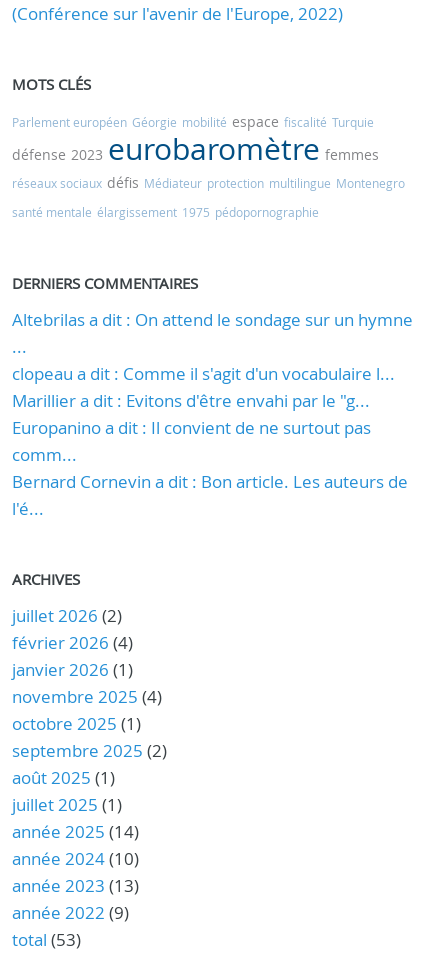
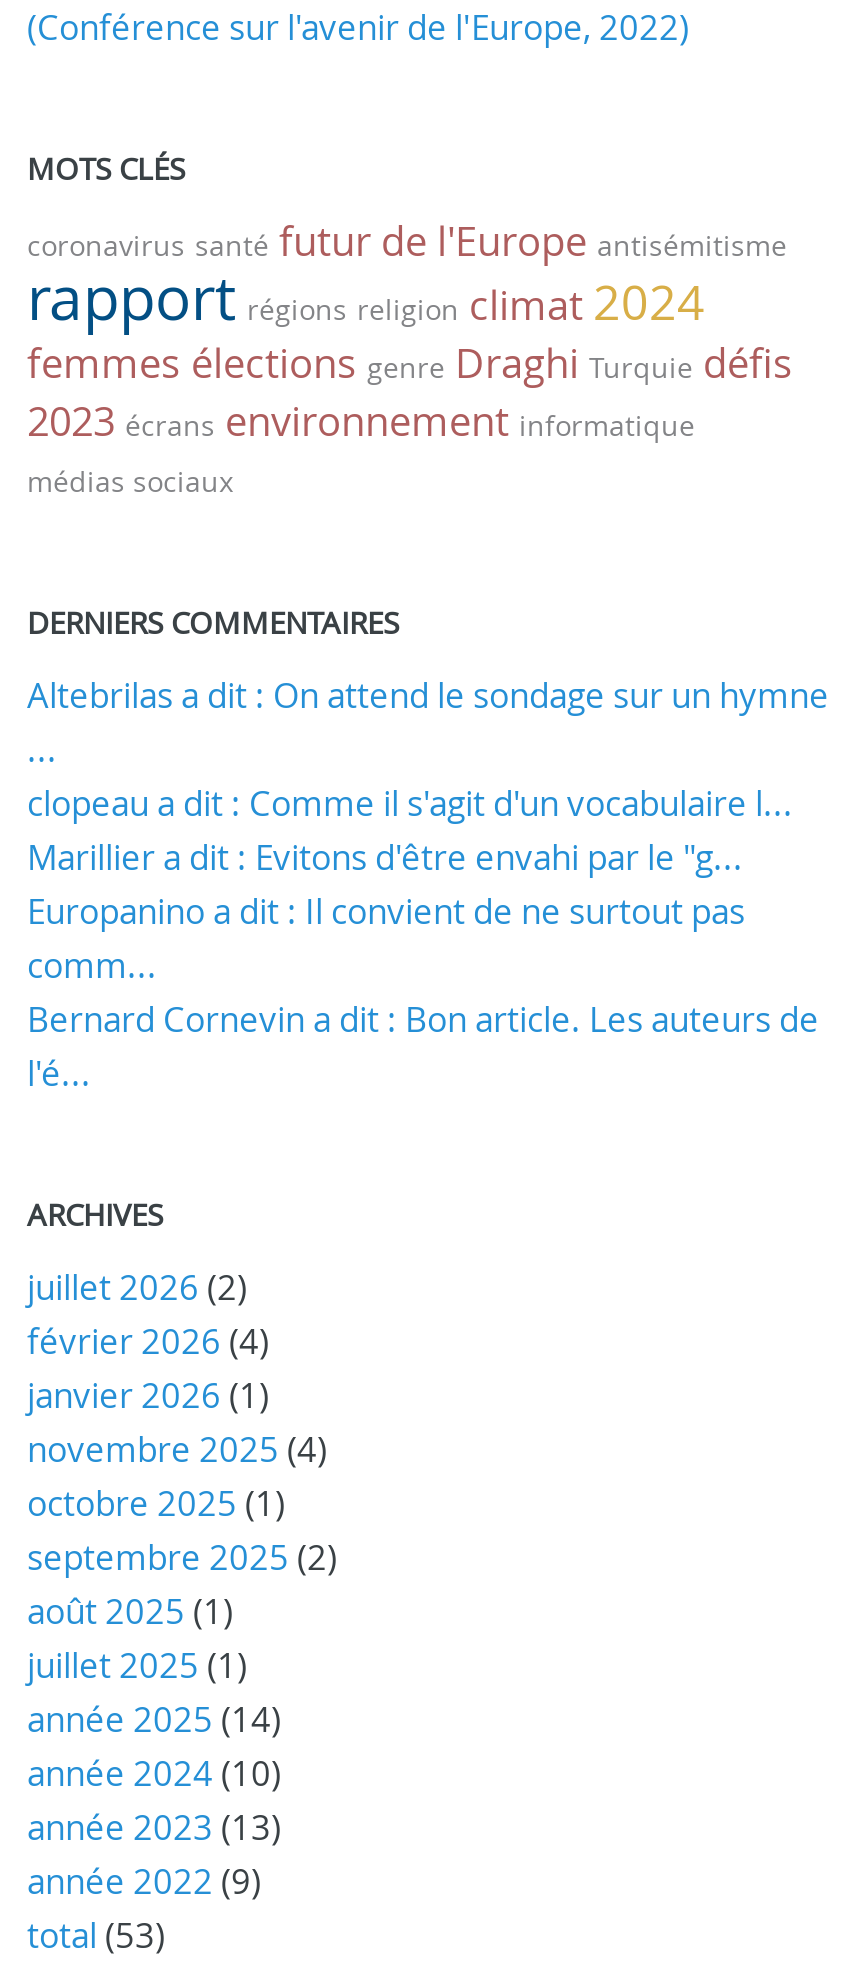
- Parlement européen Géorgie mobilité espace fiscalité Turquie
- défense 2023 eurobaromètre femmes
- réseaux sociaux défis Médiateur protection multilingue Montenegro
- santé mentale élargissement 1975 pédopornographie
+ coronavirus santé futur de l'Europe antisémitisme
+ rapport régions religion climat 2024
+ femmes élections genre Draghi Turquie défis
+ 2023 écrans environnement informatique
+ médias sociaux
